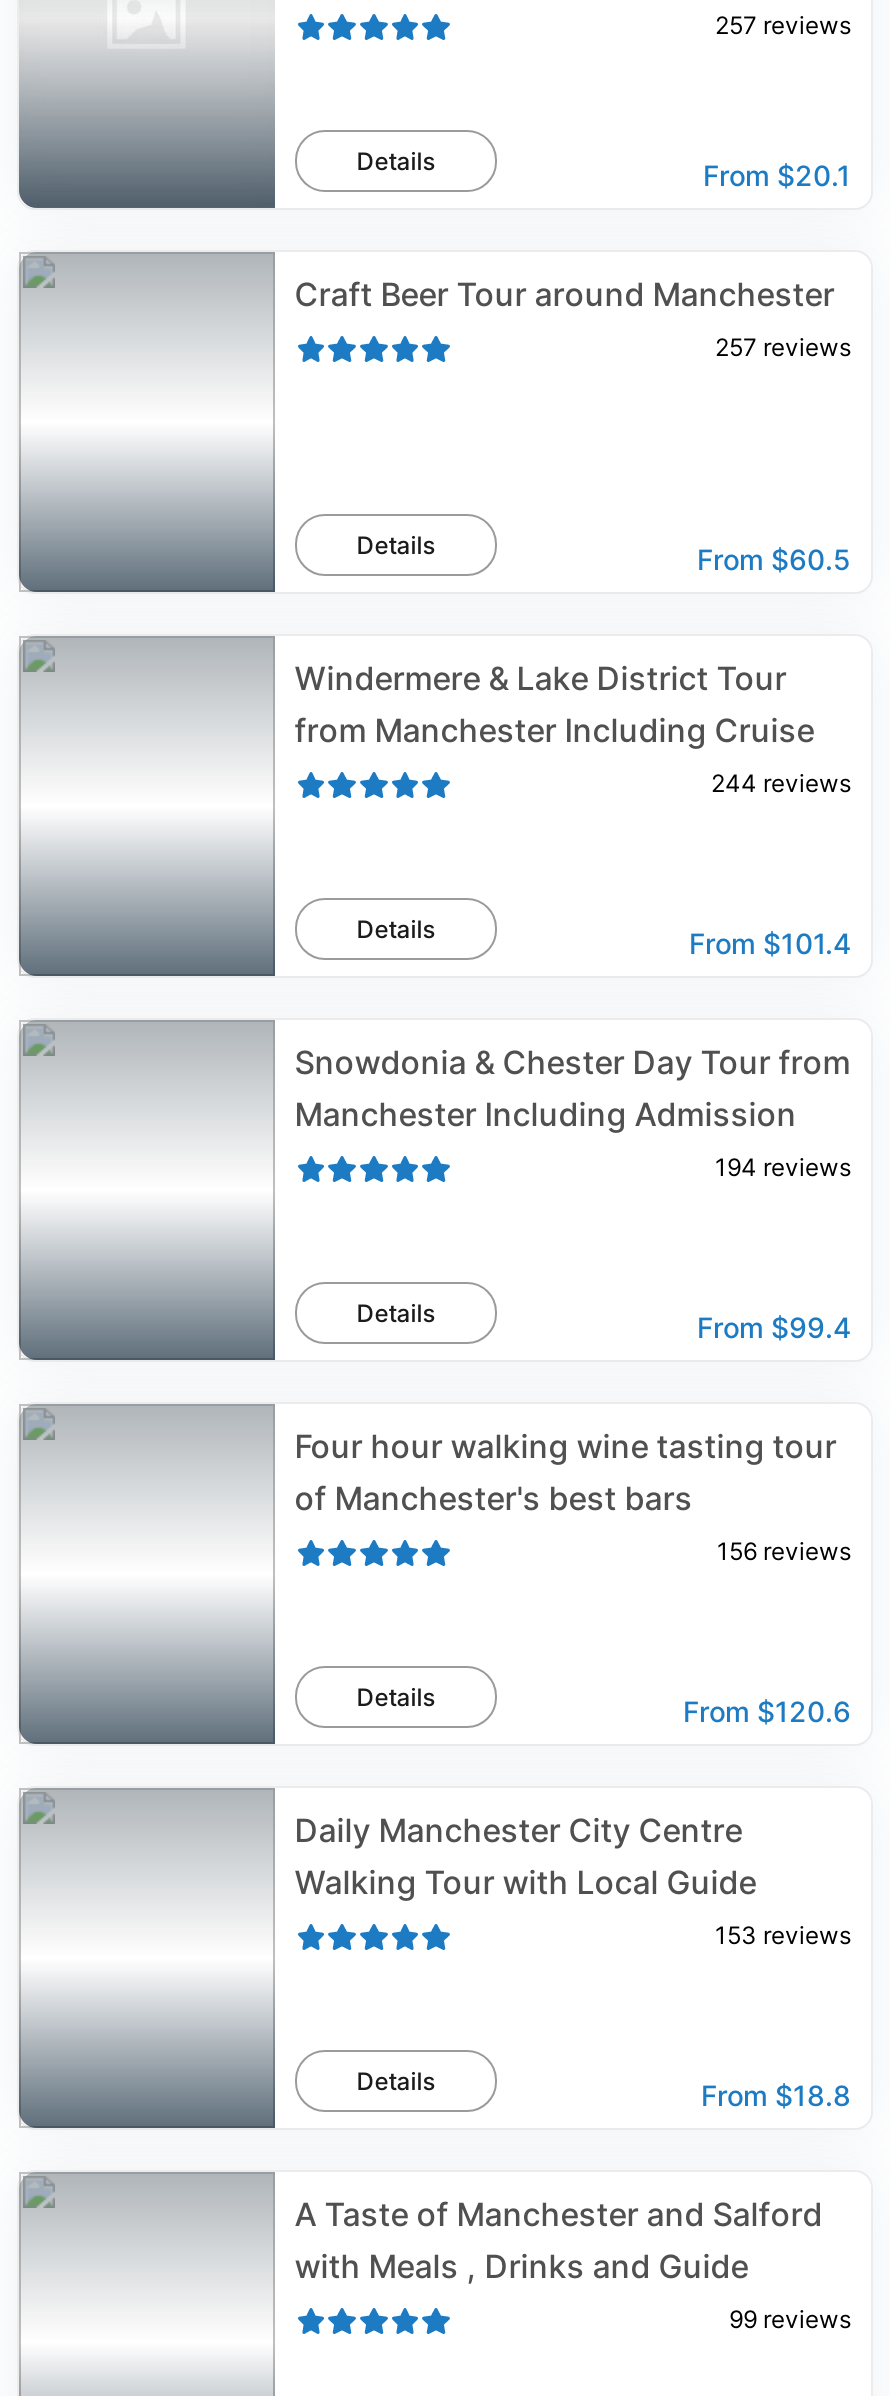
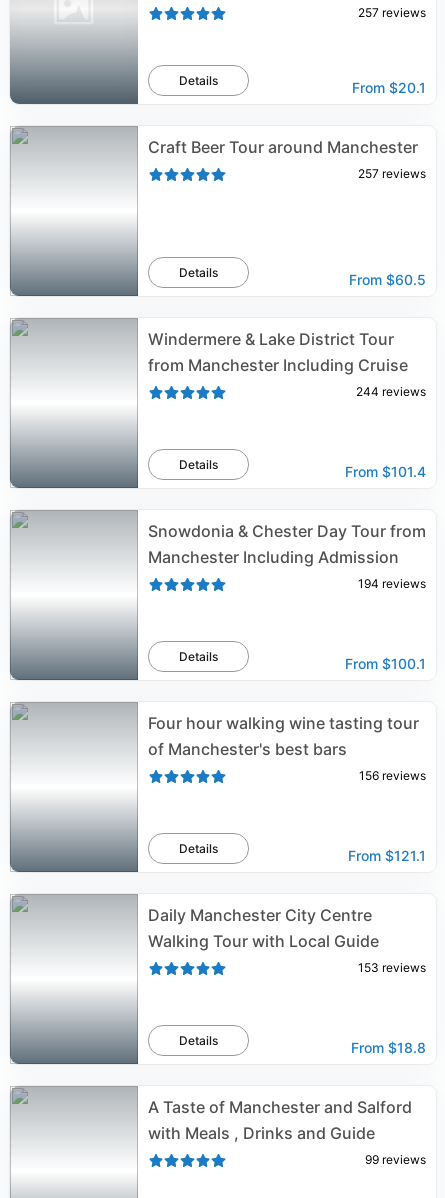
- From $99.4
+ From $100.1

- From $120.6
+ From $121.1
